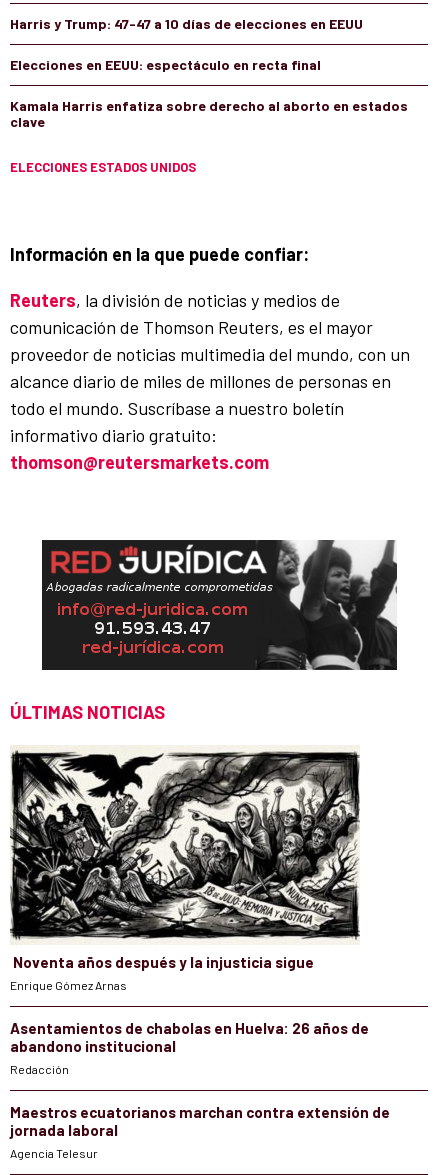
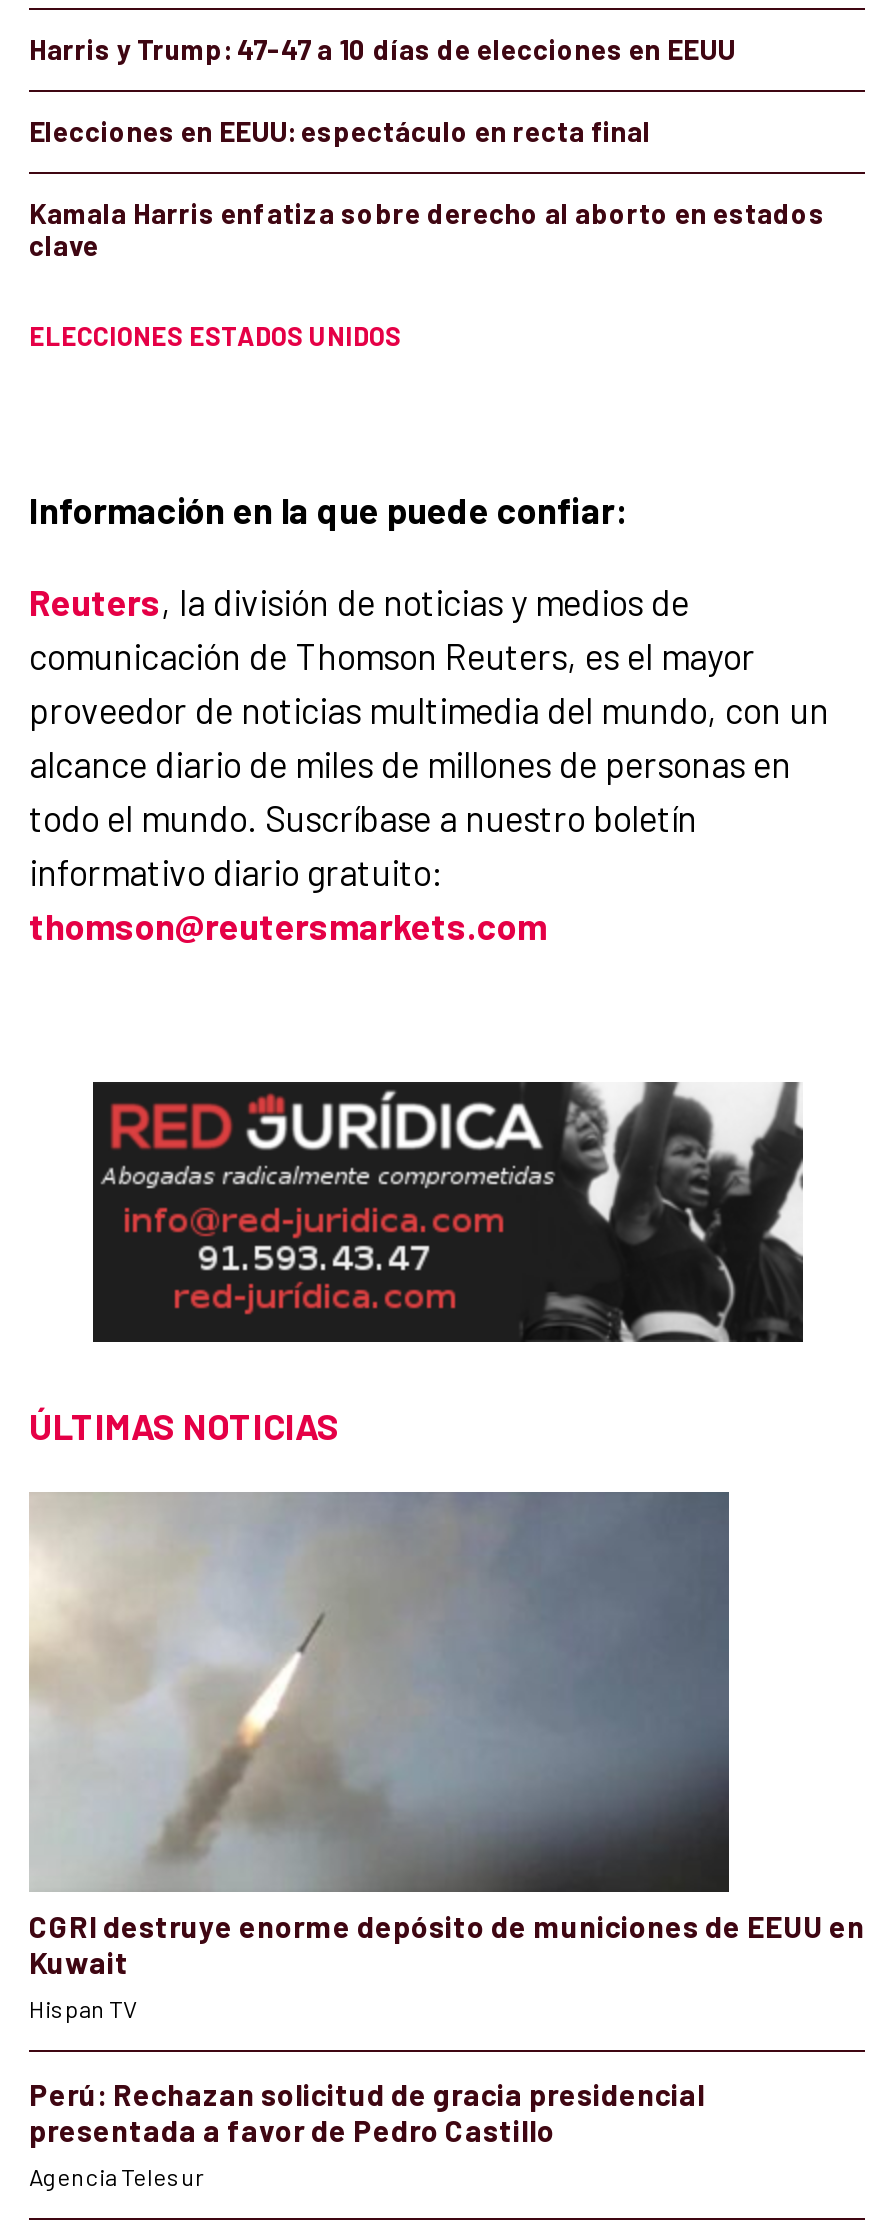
- [image]
- Noventa años después y la injusticia sigue
- Enrique Gómez Arnas
- Asentamientos de chabolas en Huelva: 26 años de
- abandono institucional
- Redacción
- Maestros ecuatorianos marchan contra extensión de
- jornada laboral
+ [image]
+ CGRI destruye enorme depósito de municiones de EEUU en
+ Kuwait
+ Hispan TV
+ Perú: Rechazan solicitud de gracia presidencial
+ presentada a favor de Pedro Castillo
